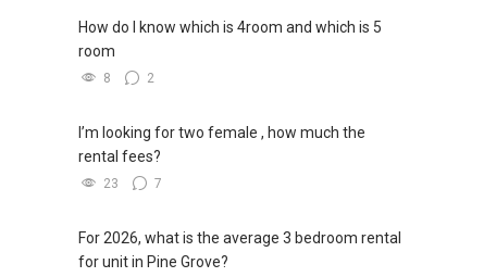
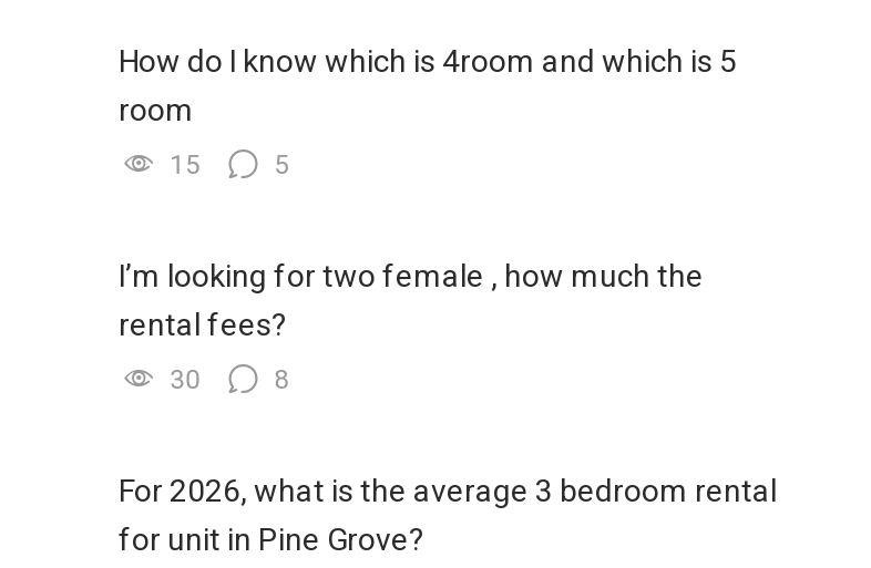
- 8
+ 15

- 2
+ 5

- 23
+ 30

- 7
+ 8
